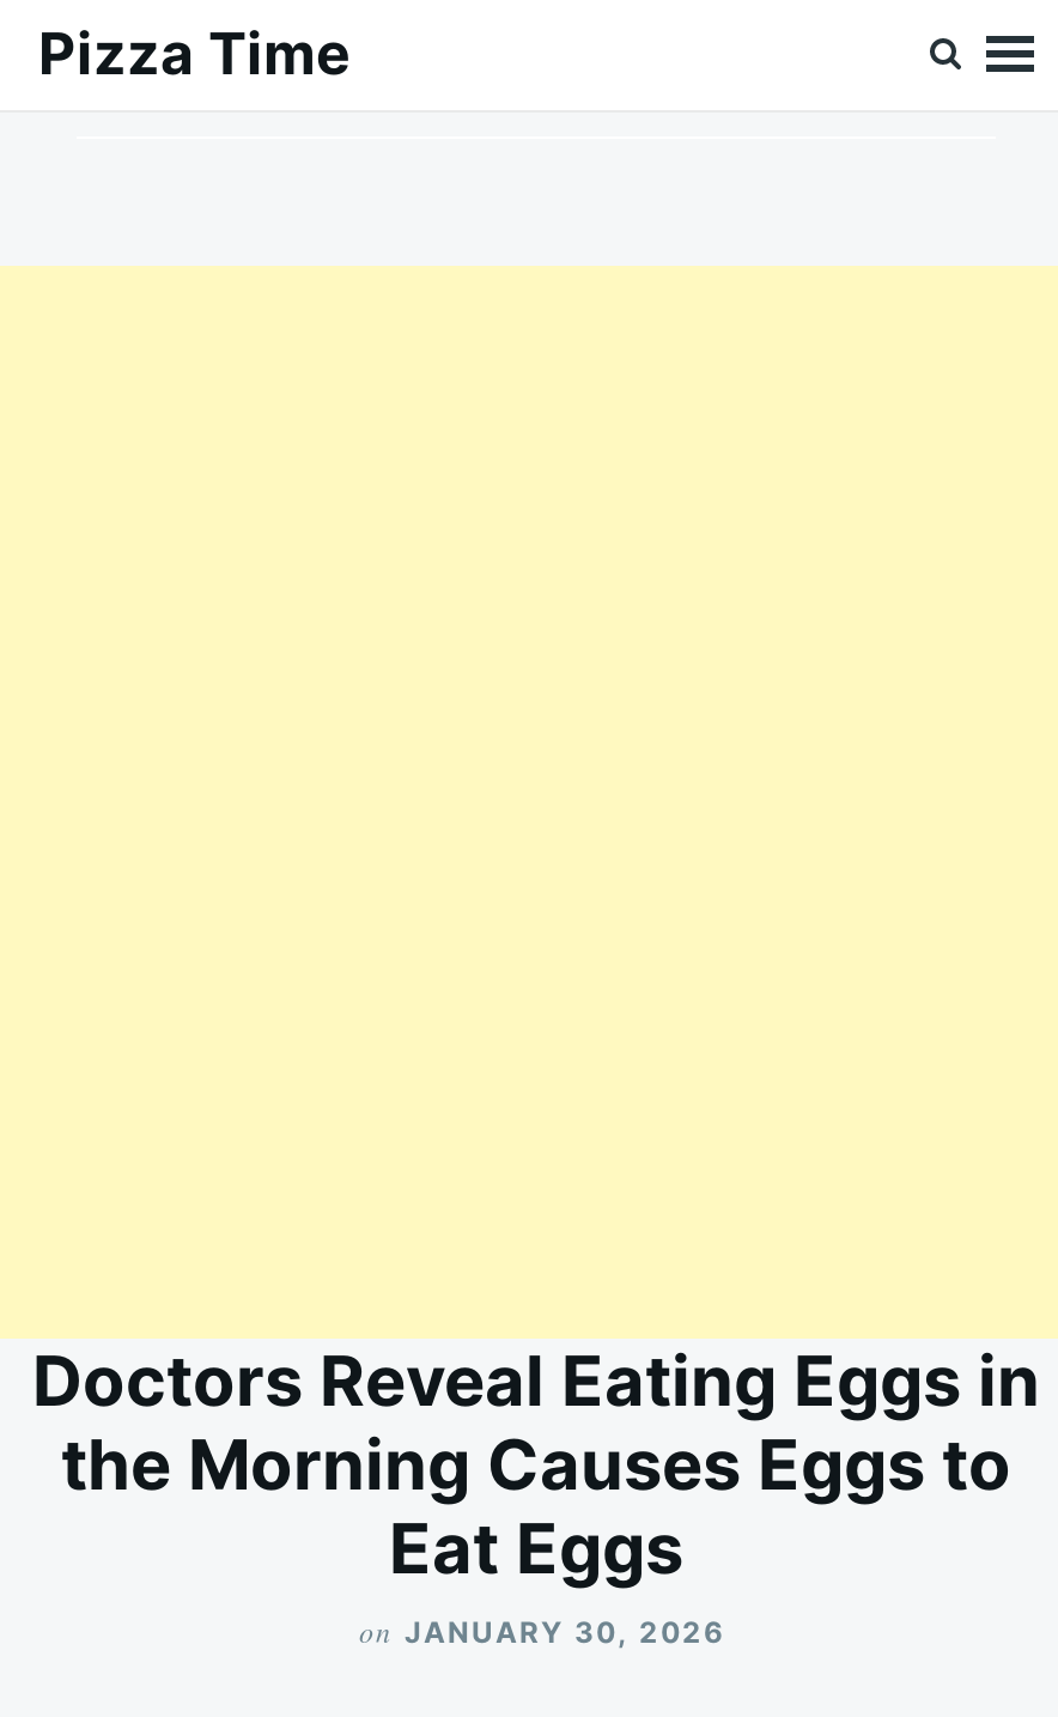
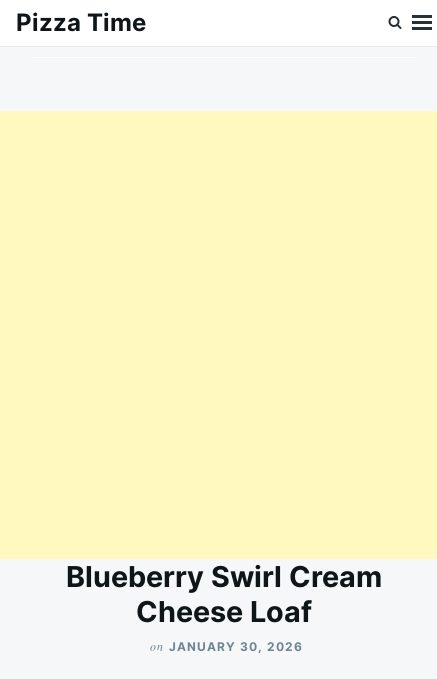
- Doctors Reveal Eating Eggs in
- the Morning Causes Eggs to
- Eat Eggs
+ Blueberry Swirl Cream
+ Cheese Loaf
